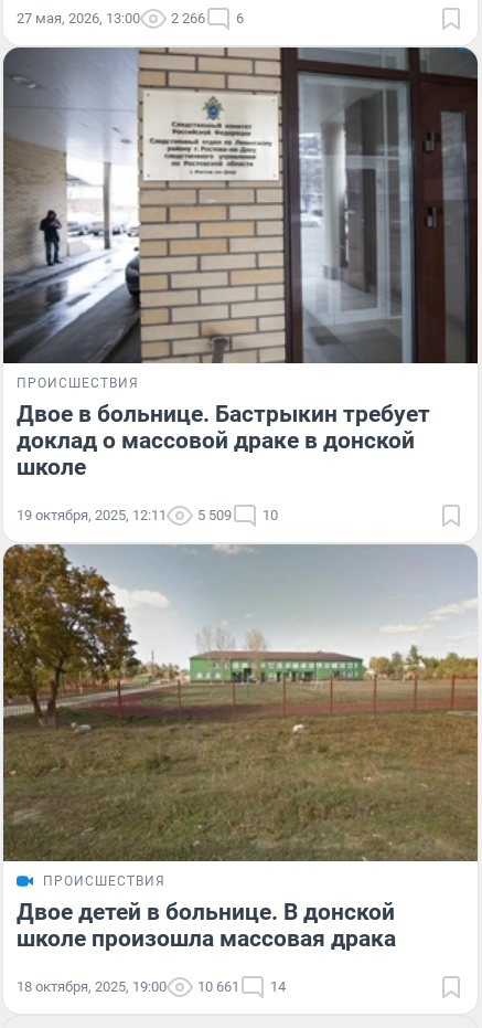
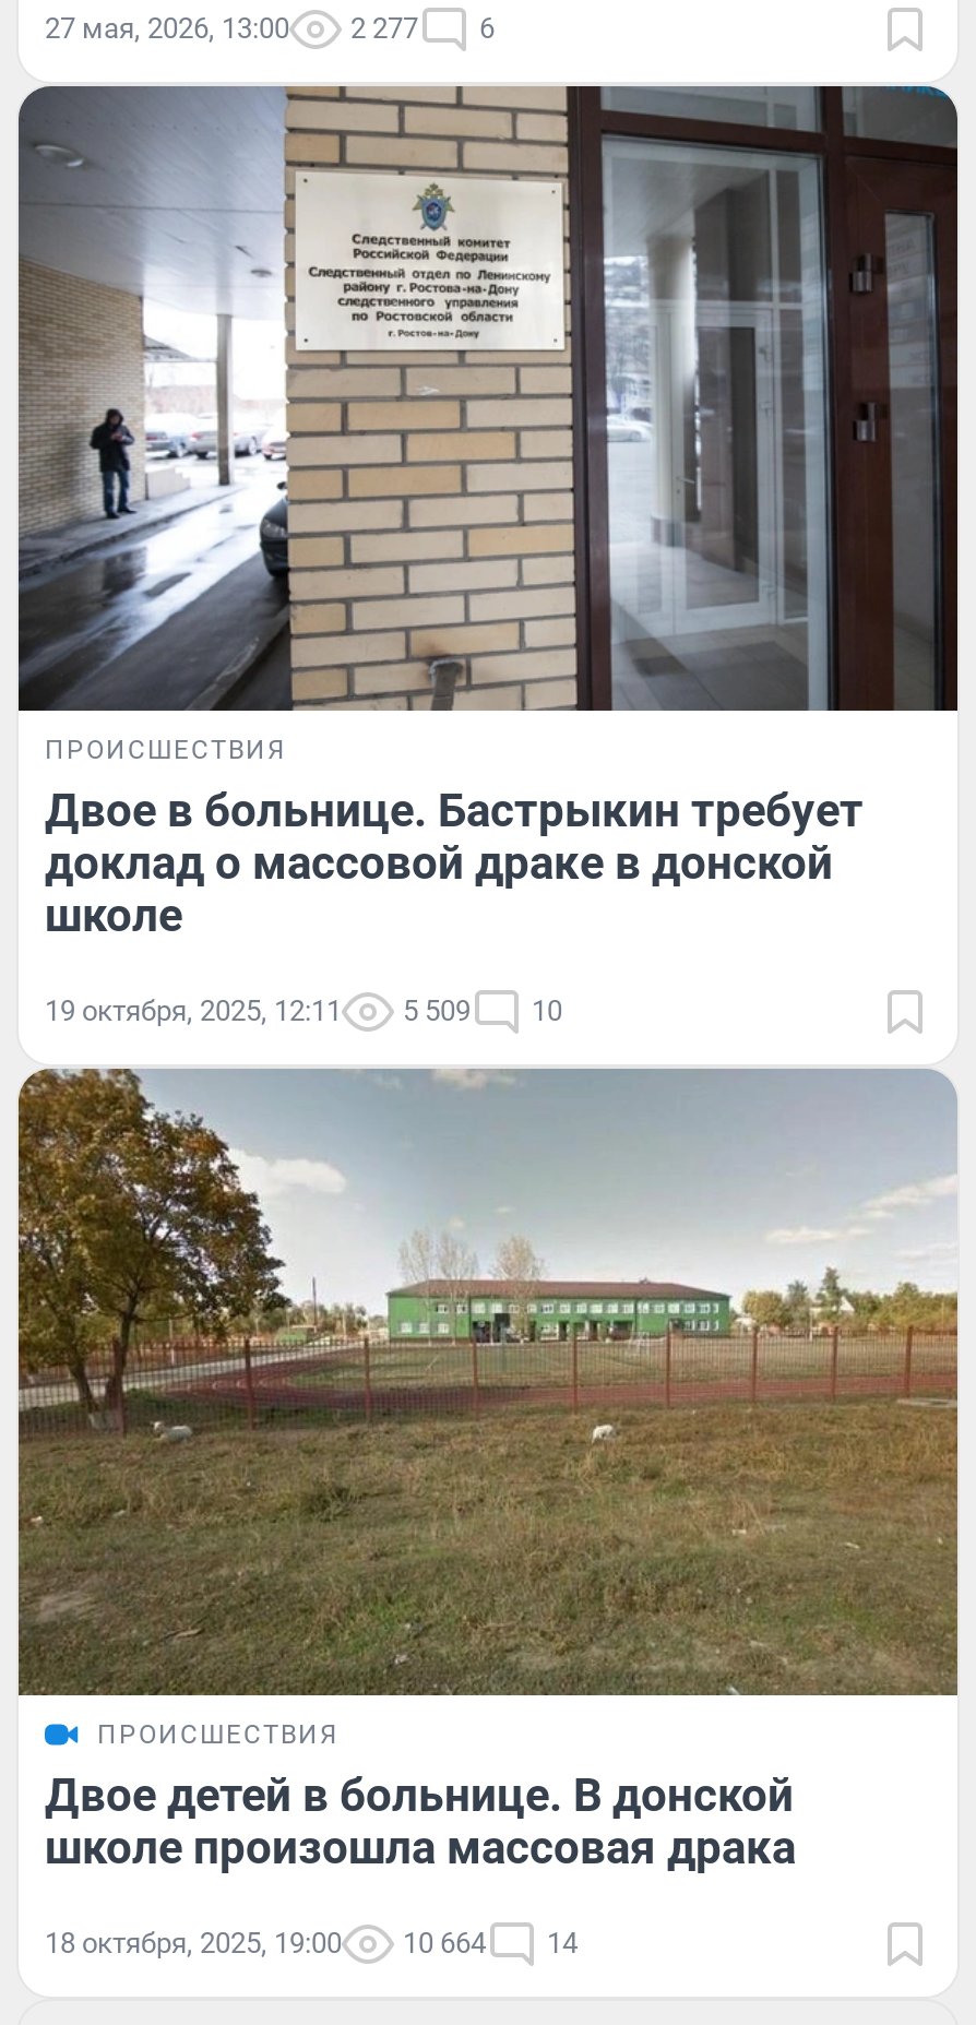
- 27 мая, 2026, 13:00 2 266 6
+ 27 мая, 2026, 13:00 2 277 6

- 18 октября, 2025, 19:00 10 661 14
+ 18 октября, 2025, 19:00 10 664 14
